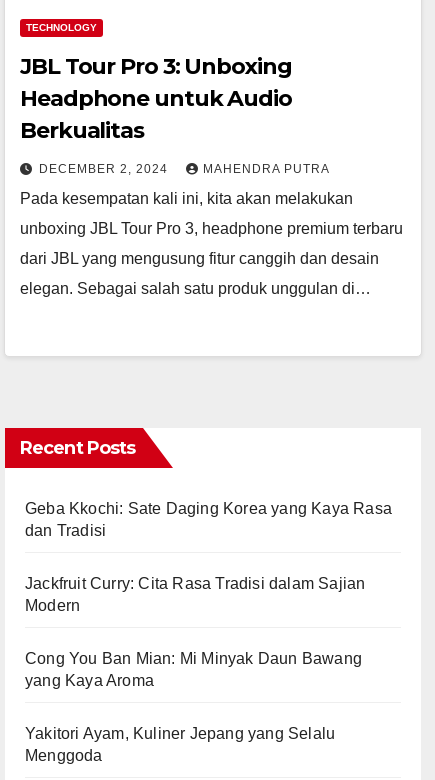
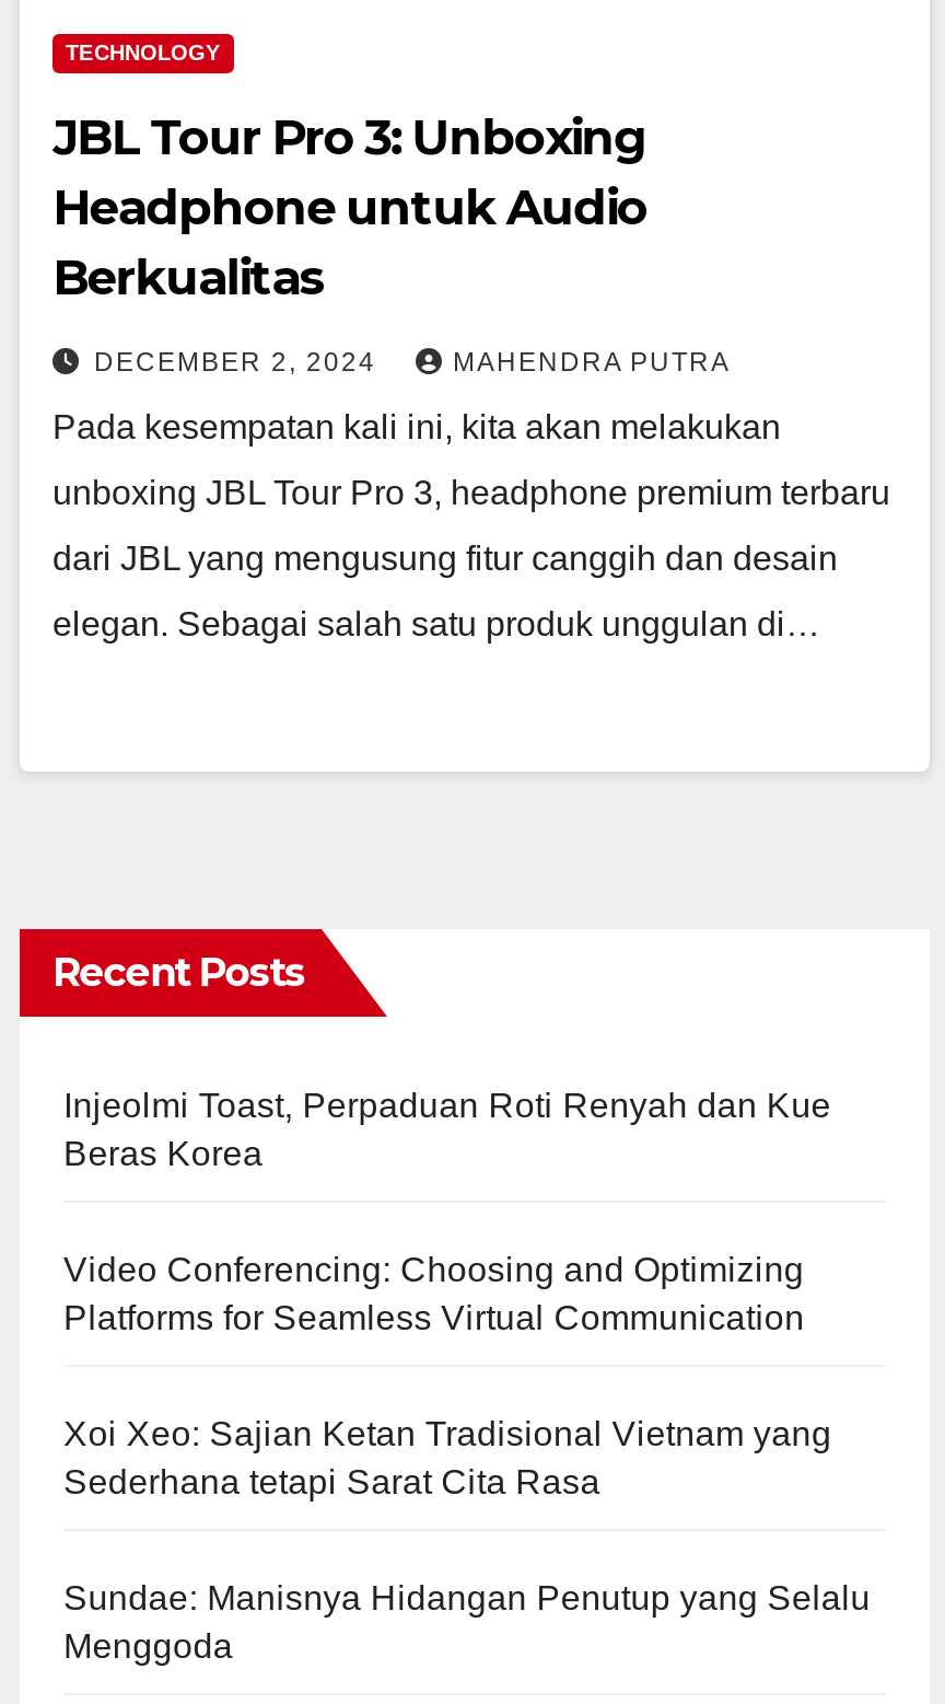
- Geba Kkochi: Sate Daging Korea yang Kaya Rasa
- dan Tradisi
+ Injeolmi Toast, Perpaduan Roti Renyah dan Kue
+ Beras Korea

- Jackfruit Curry: Cita Rasa Tradisi dalam Sajian
- Modern
+ Video Conferencing: Choosing and Optimizing
+ Platforms for Seamless Virtual Communication

- Cong You Ban Mian: Mi Minyak Daun Bawang
- yang Kaya Aroma
+ Xoi Xeo: Sajian Ketan Tradisional Vietnam yang
+ Sederhana tetapi Sarat Cita Rasa

- Yakitori Ayam, Kuliner Jepang yang Selalu
+ Sundae: Manisnya Hidangan Penutup yang Selalu
